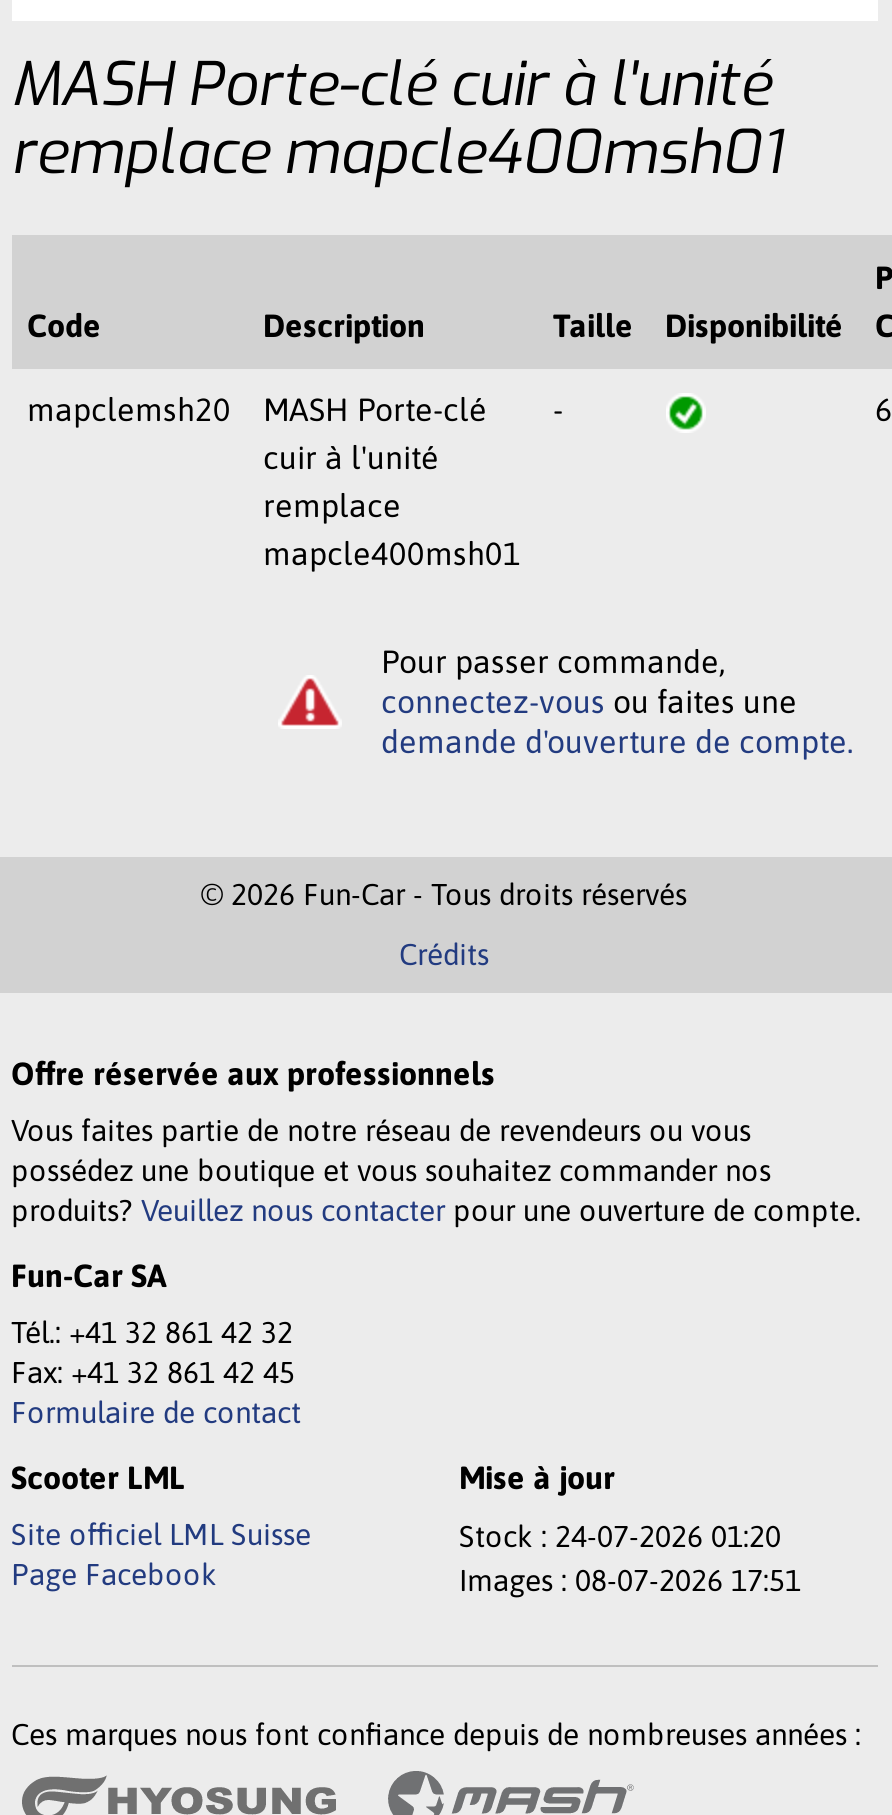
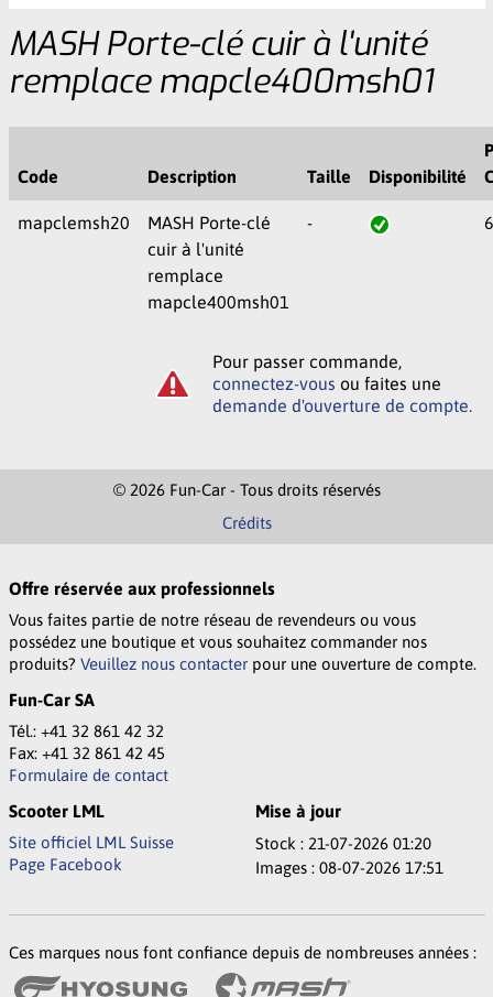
- Stock : 24-07-2026 01:20
+ Stock : 21-07-2026 01:20
